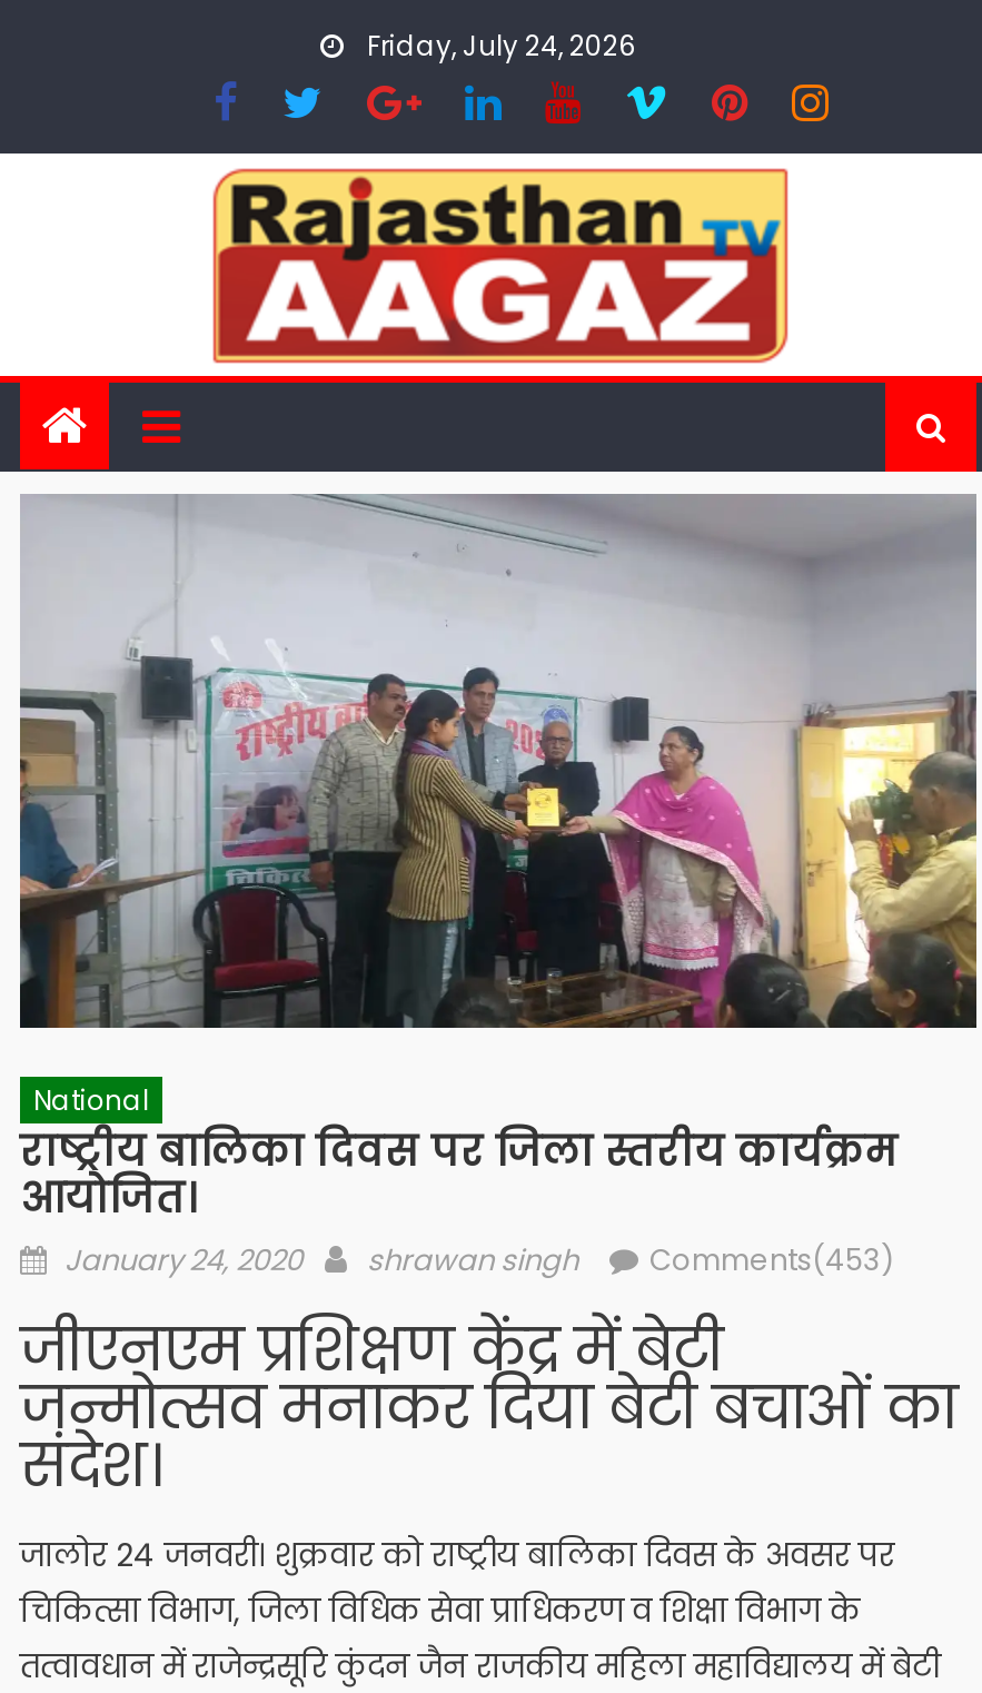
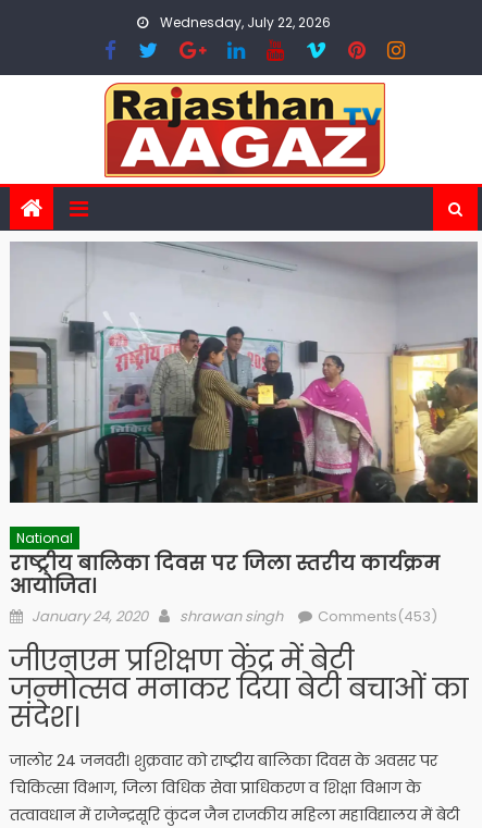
- Friday, July 24, 2026
+ Wednesday, July 22, 2026
